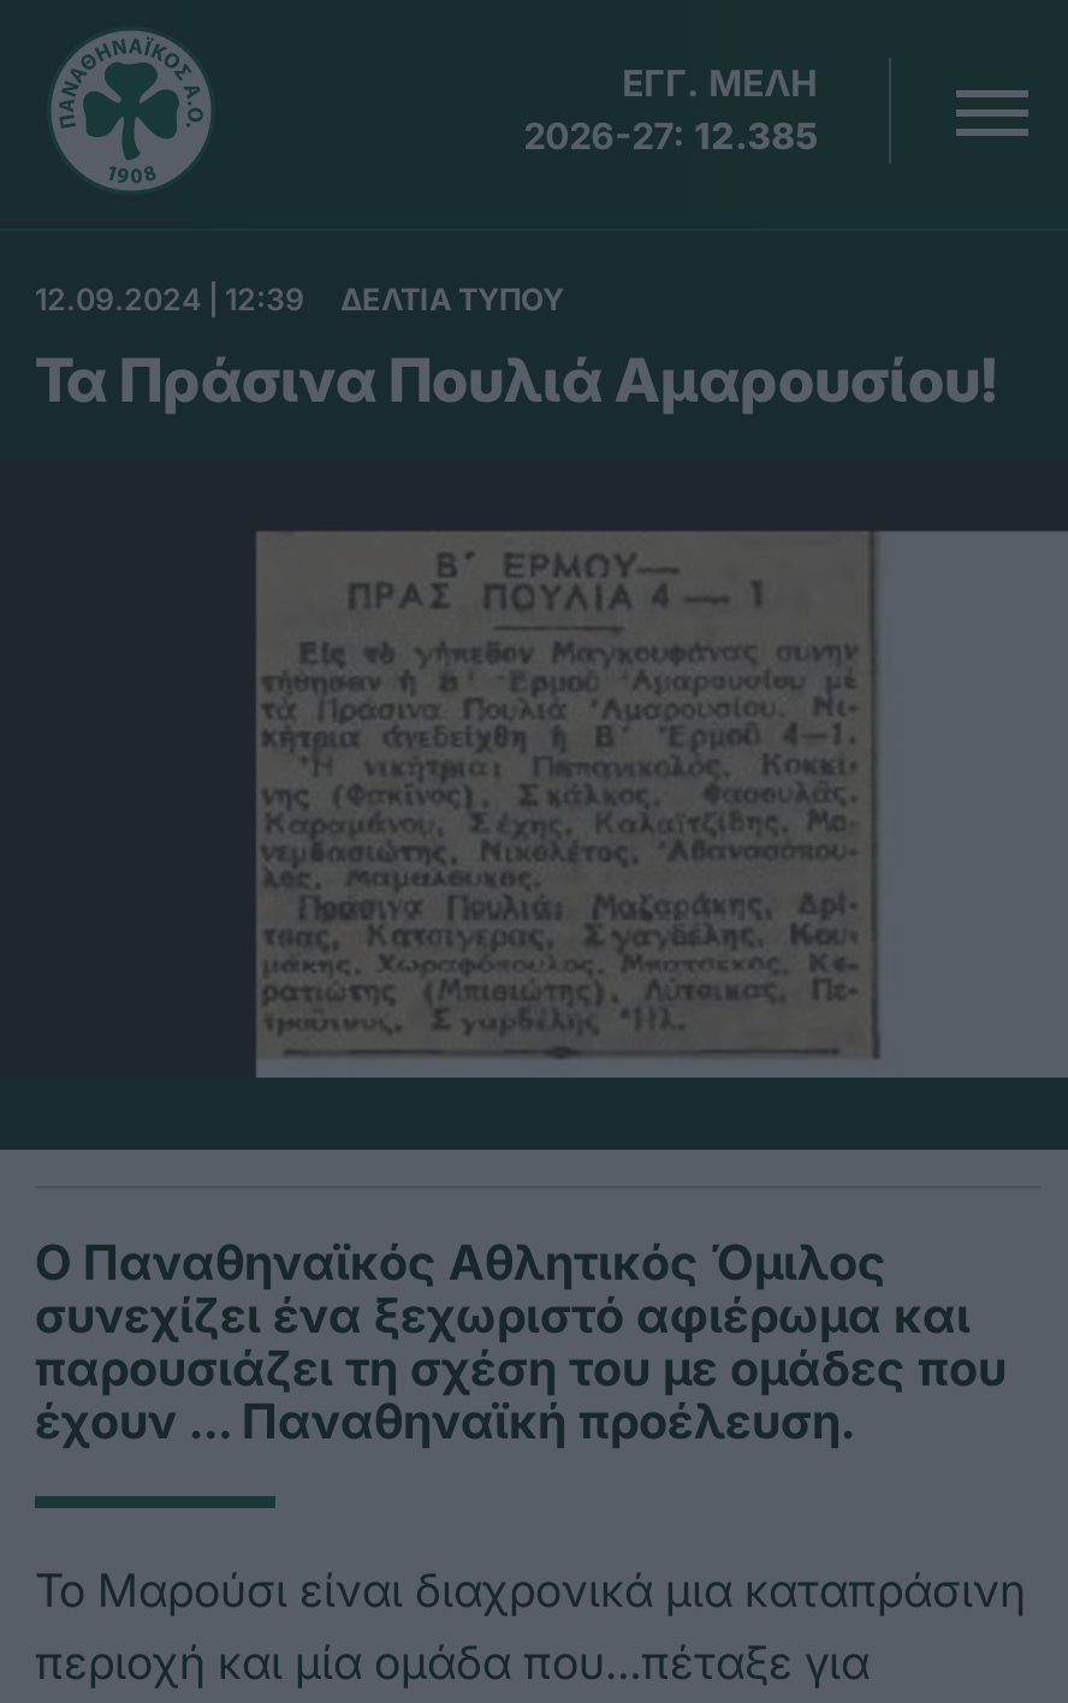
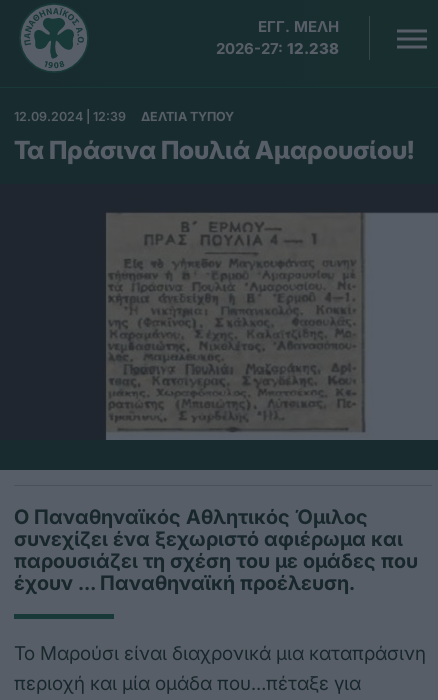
- 2026-27: 12.385
+ 2026-27: 12.238
